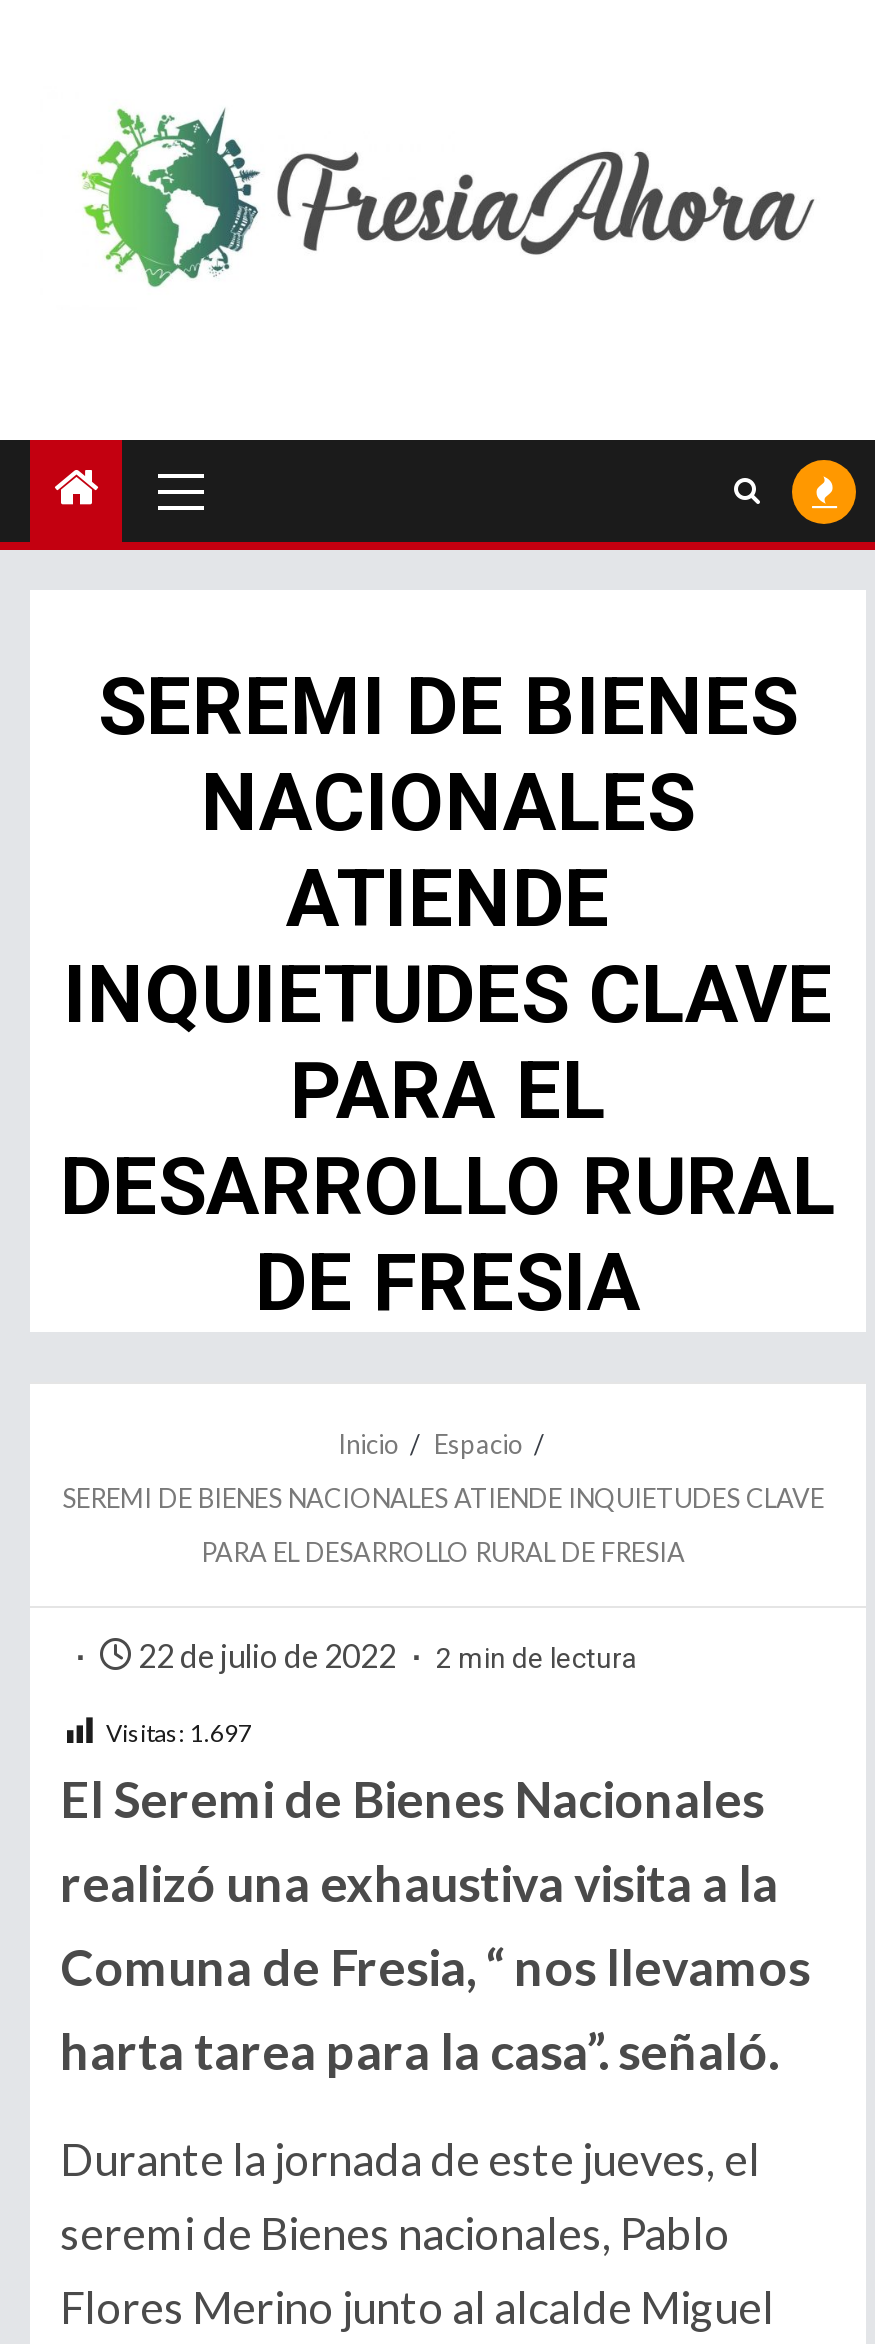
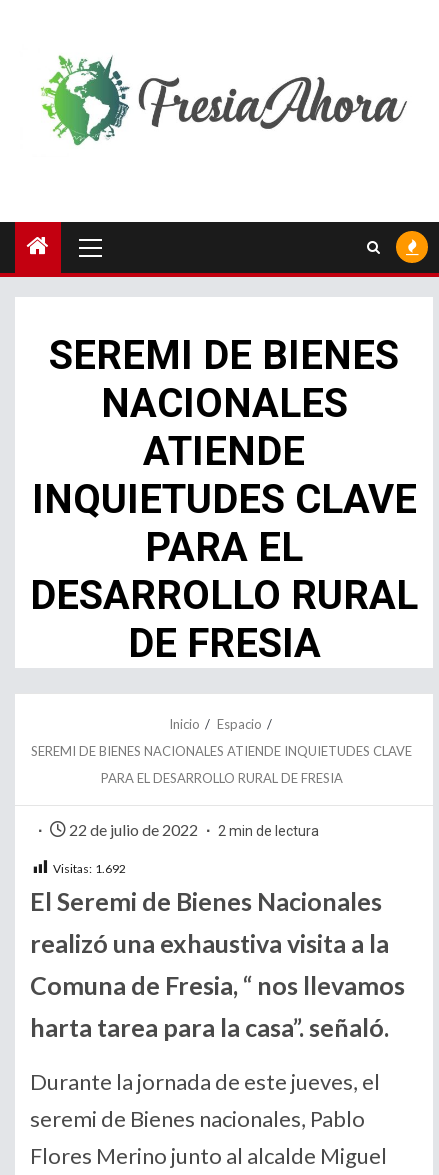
- Visitas: 1.697
+ Visitas: 1.692
